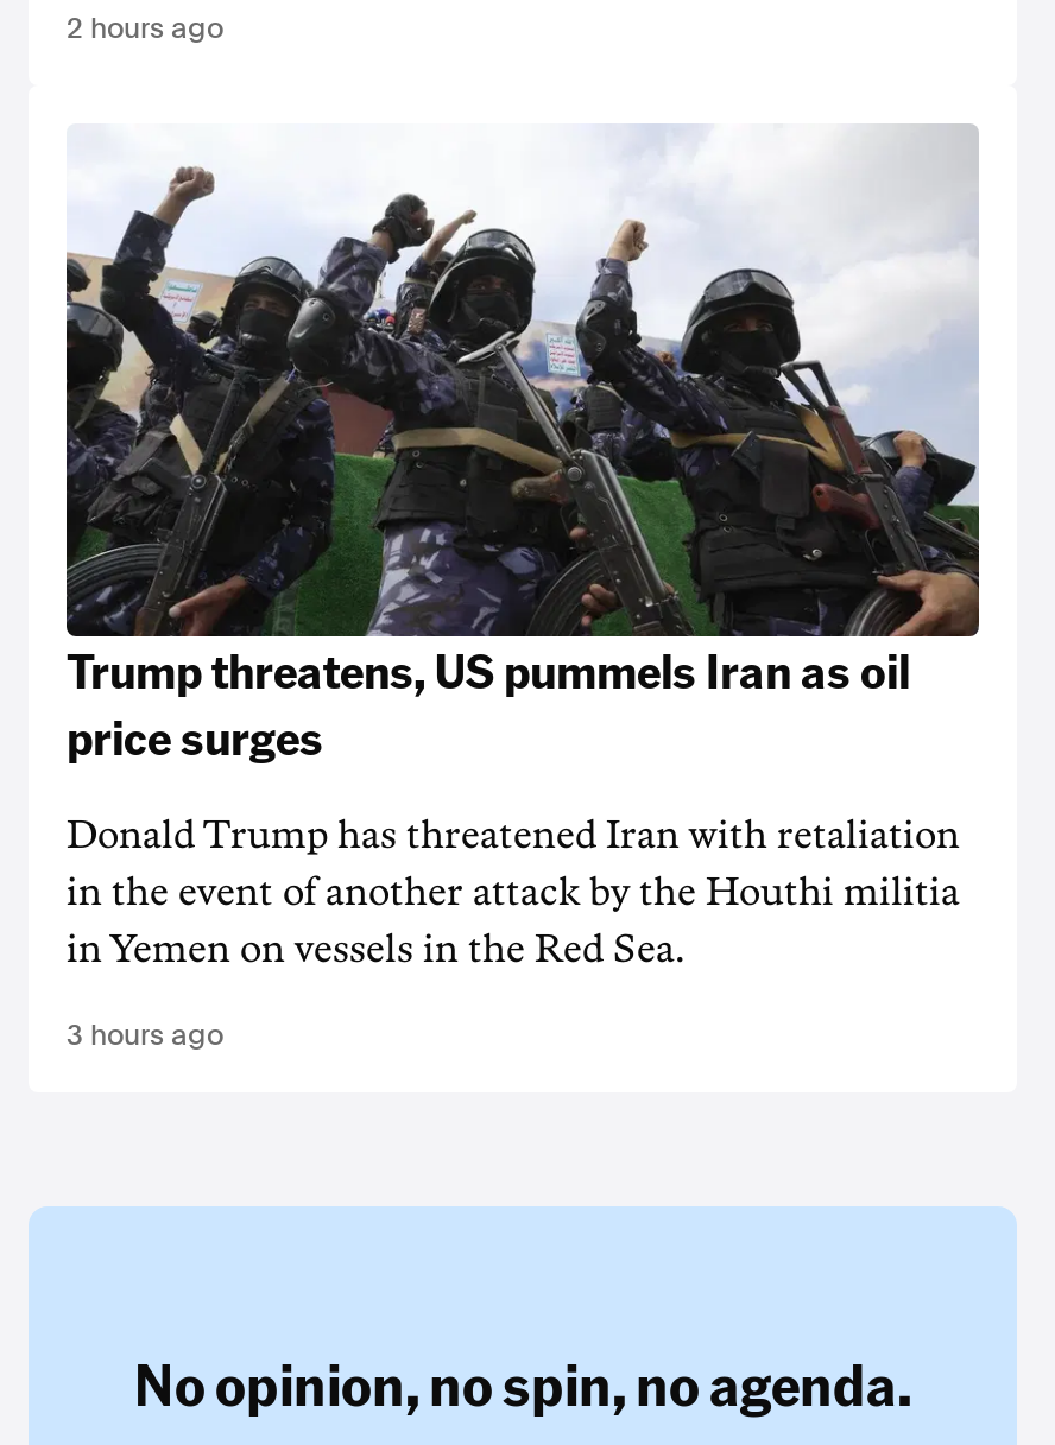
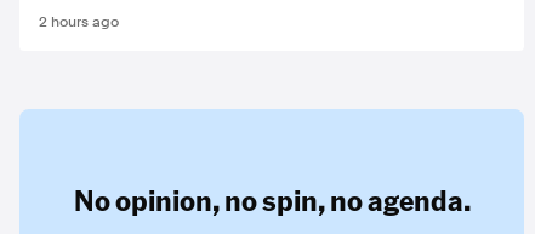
- [image]
- Trump threatens, US pummels Iran as oil
- price surges
- Donald Trump has threatened Iran with retaliation
- in the event of another attack by the Houthi militia
- in Yemen on vessels in the Red Sea.
- 3 hours ago
